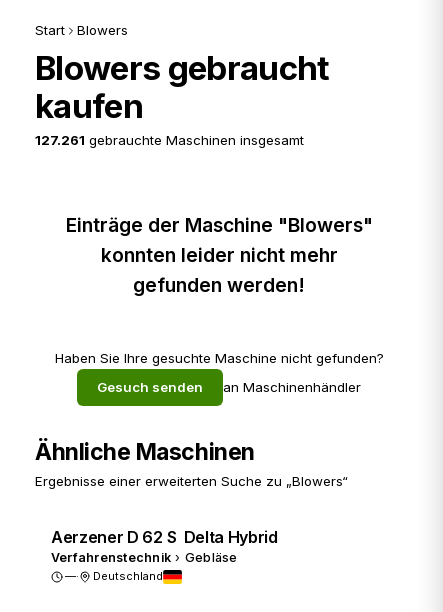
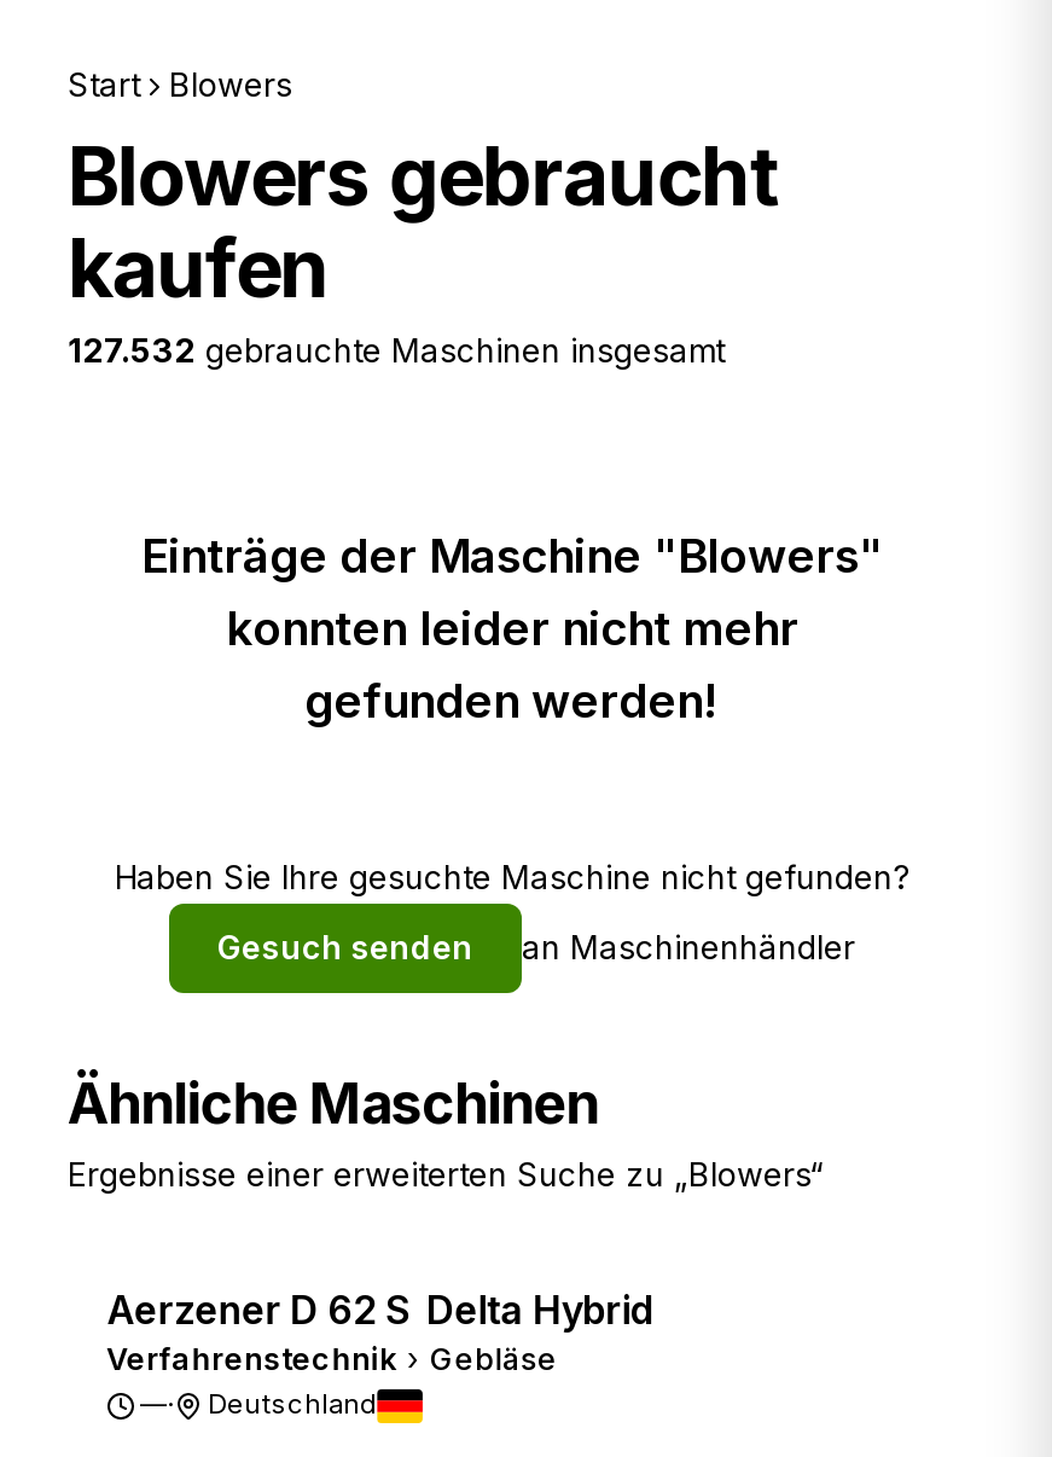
- 127.261 gebrauchte Maschinen insgesamt
+ 127.532 gebrauchte Maschinen insgesamt
